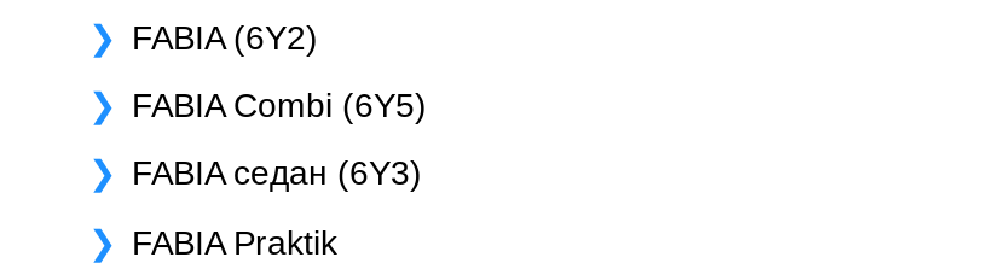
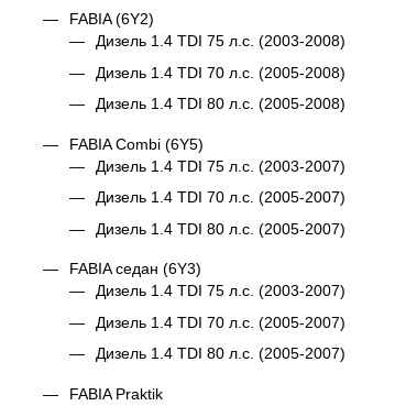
+ Дизель 1.4 TDI 75 л.с. (2003-2008)
+ Дизель 1.4 TDI 70 л.с. (2005-2008)
+ Дизель 1.4 TDI 80 л.с. (2005-2008)

+ Дизель 1.4 TDI 75 л.с. (2003-2007)
+ Дизель 1.4 TDI 70 л.с. (2005-2007)
+ Дизель 1.4 TDI 80 л.с. (2005-2007)

+ Дизель 1.4 TDI 75 л.с. (2003-2007)
+ Дизель 1.4 TDI 70 л.с. (2005-2007)
+ Дизель 1.4 TDI 80 л.с. (2005-2007)
